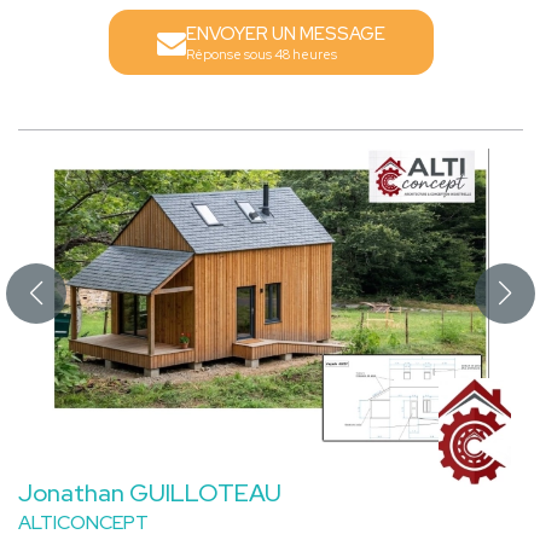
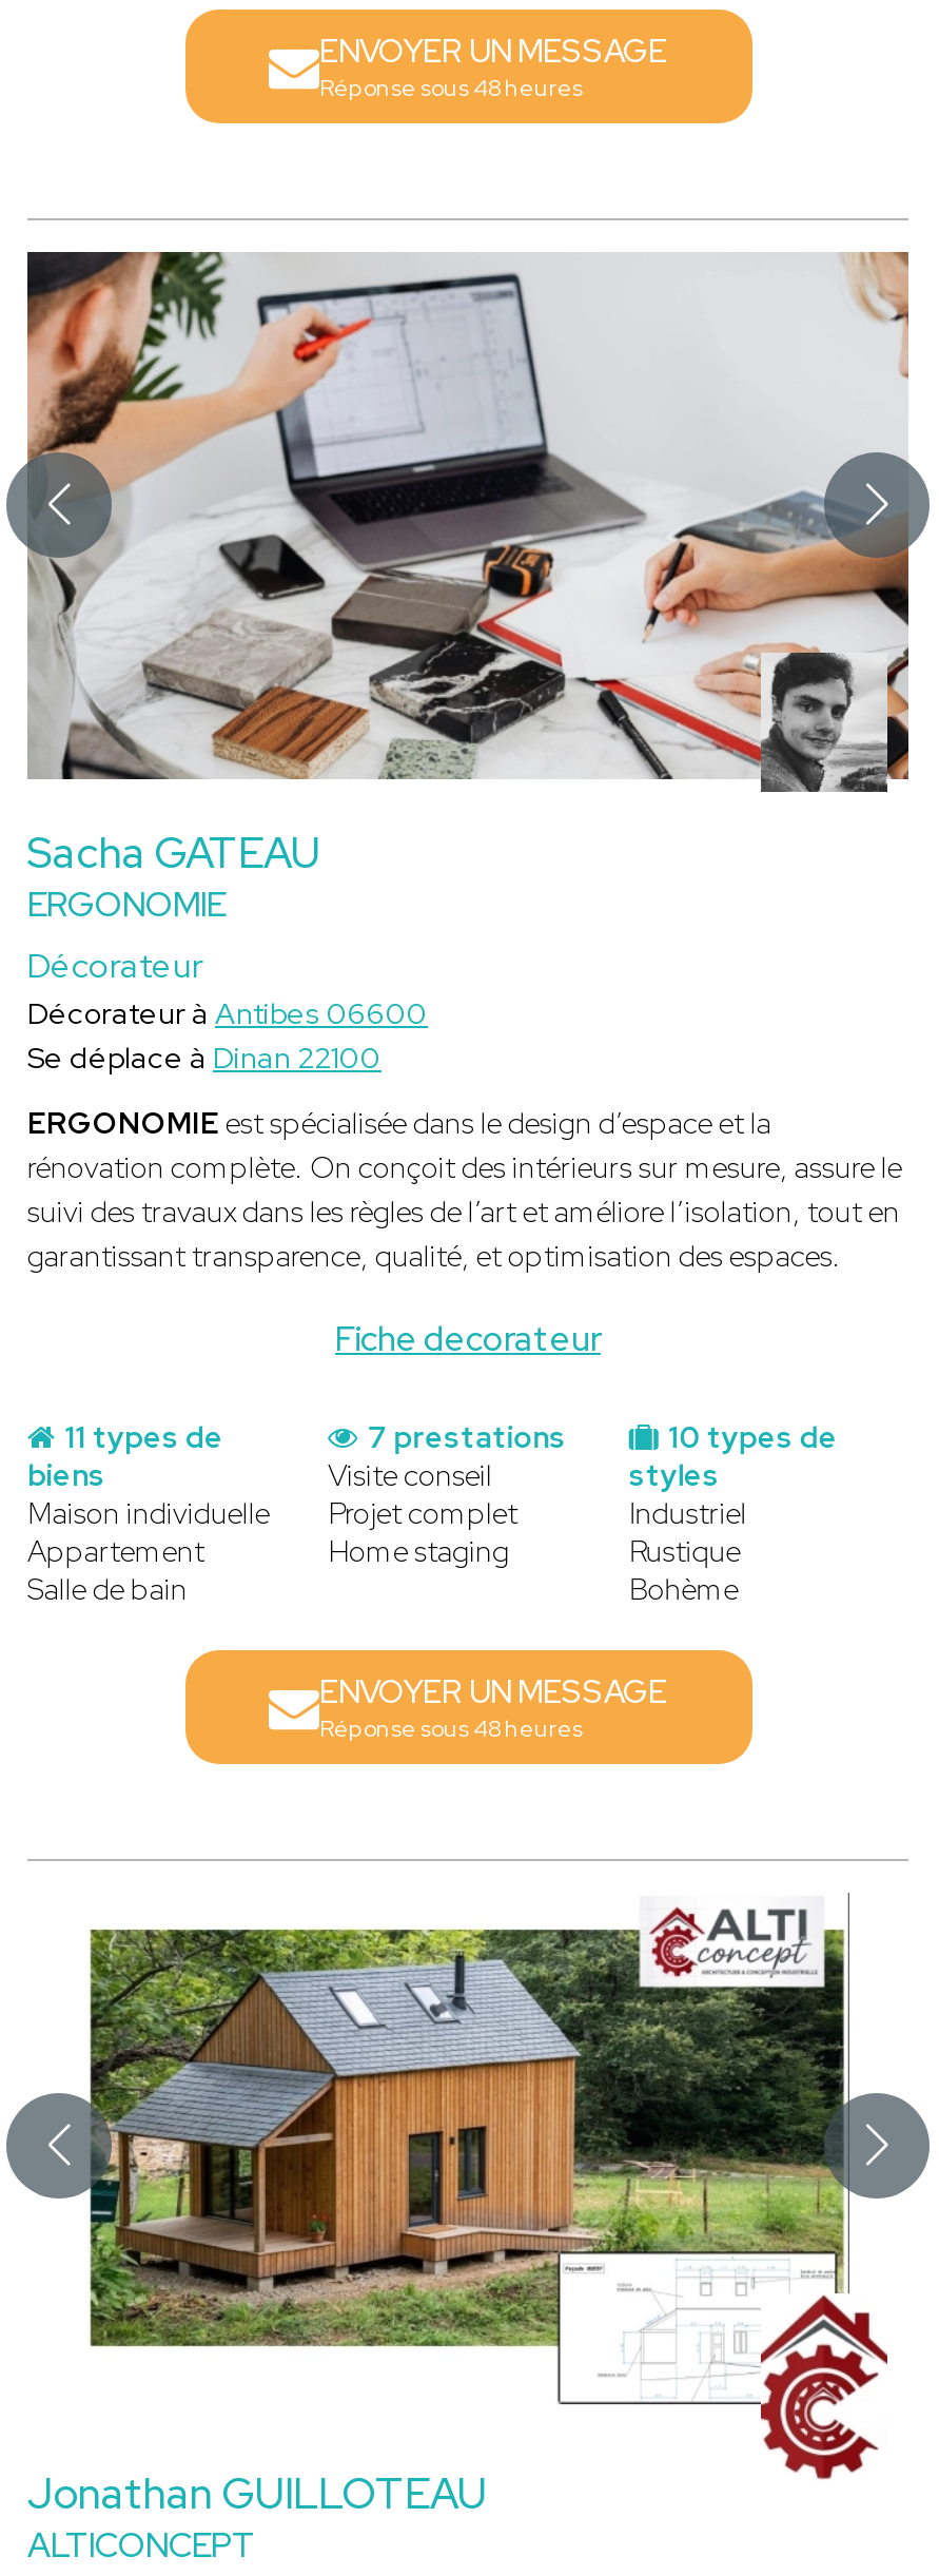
+ [image]
+ Sacha GATEAU
+ ERGONOMIE
+ Décorateur

+ Décorateur à Antibes 06600
+ Se déplace à Dinan 22100
+ ERGONOMIE est spécialisée dans le design d’espace et la
+ rénovation complète. On conçoit des intérieurs sur mesure, assure le
+ suivi des travaux dans les règles de l’art et améliore l’isolation, tout en
+ garantissant transparence, qualité, et optimisation des espaces.

+ 11 types de
+ biens
+ Maison individuelle
+ Appartement
+ Salle de bain

+ 7 prestations
+ Visite conseil
+ Projet complet
+ Home staging
+ ENVOYER UN MESSAGE
+ Réponse sous 48 heures

+ Fiche decorateur

+ 10 types de
+ styles
+ Industriel
+ Rustique
+ Bohème
